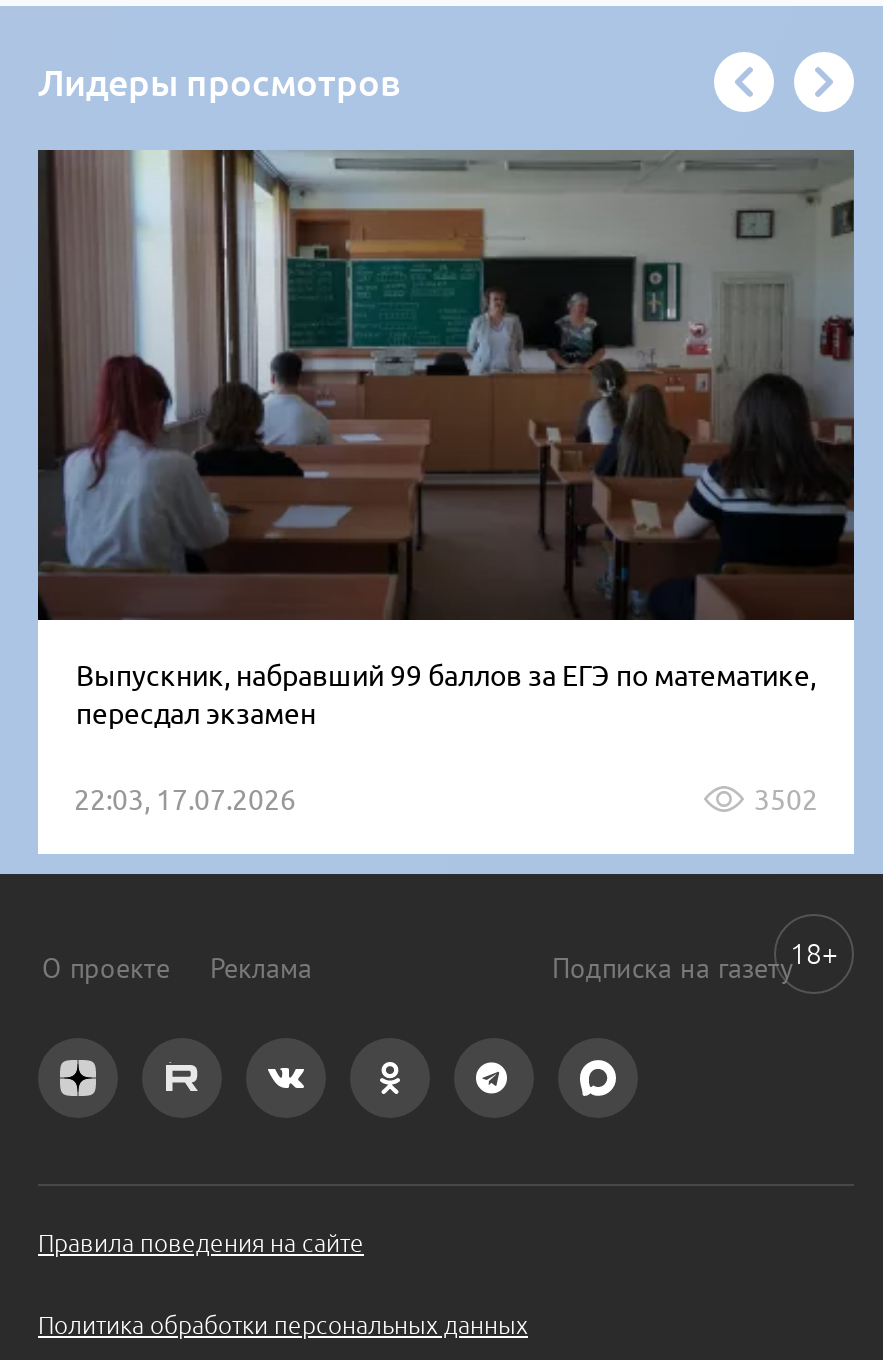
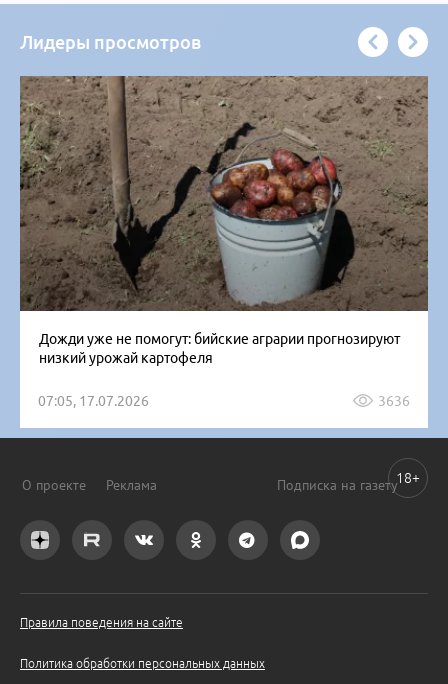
- [image]
- Выпускник, набравший 99 баллов за ЕГЭ по математике,
- пересдал экзамен
+ [image]
+ Дожди уже не помогут: бийские аграрии прогнозируют
+ низкий урожай картофеля

- 22:03, 17.07.2026
- 3502
+ 07:05, 17.07.2026
+ 3636
